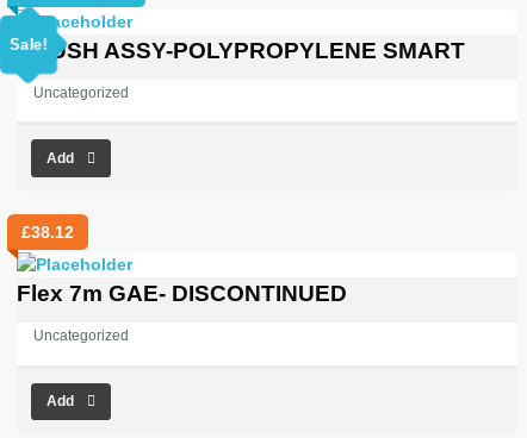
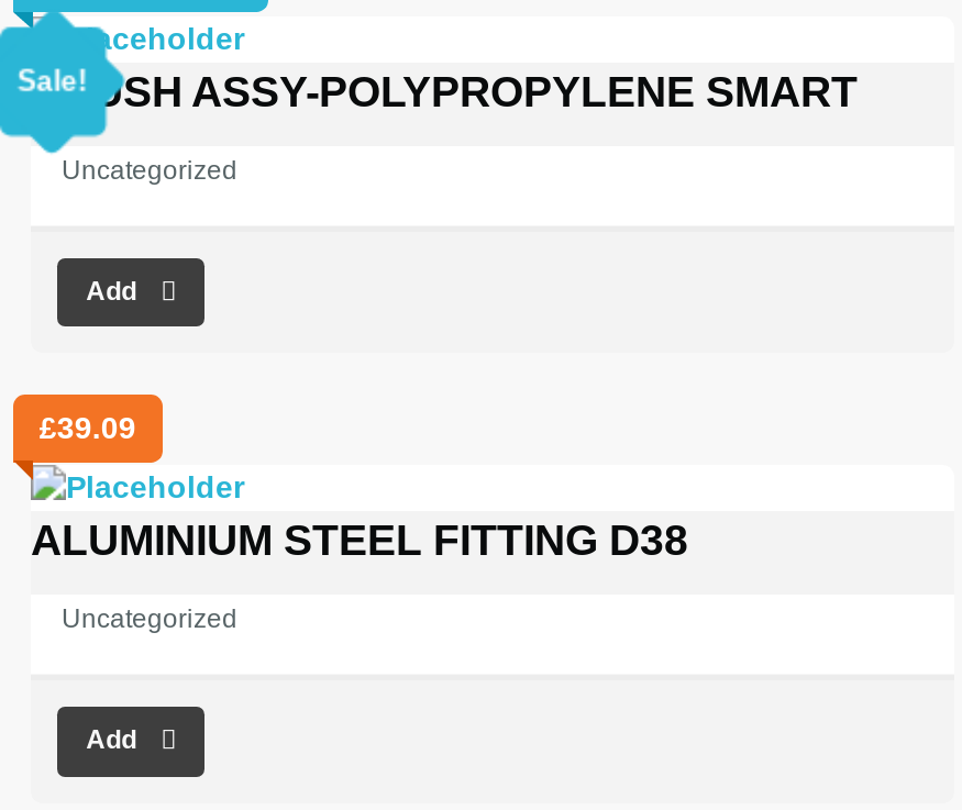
- £38.12
+ £39.09

- Flex 7m GAE- DISCONTINUED
+ ALUMINIUM STEEL FITTING D38
